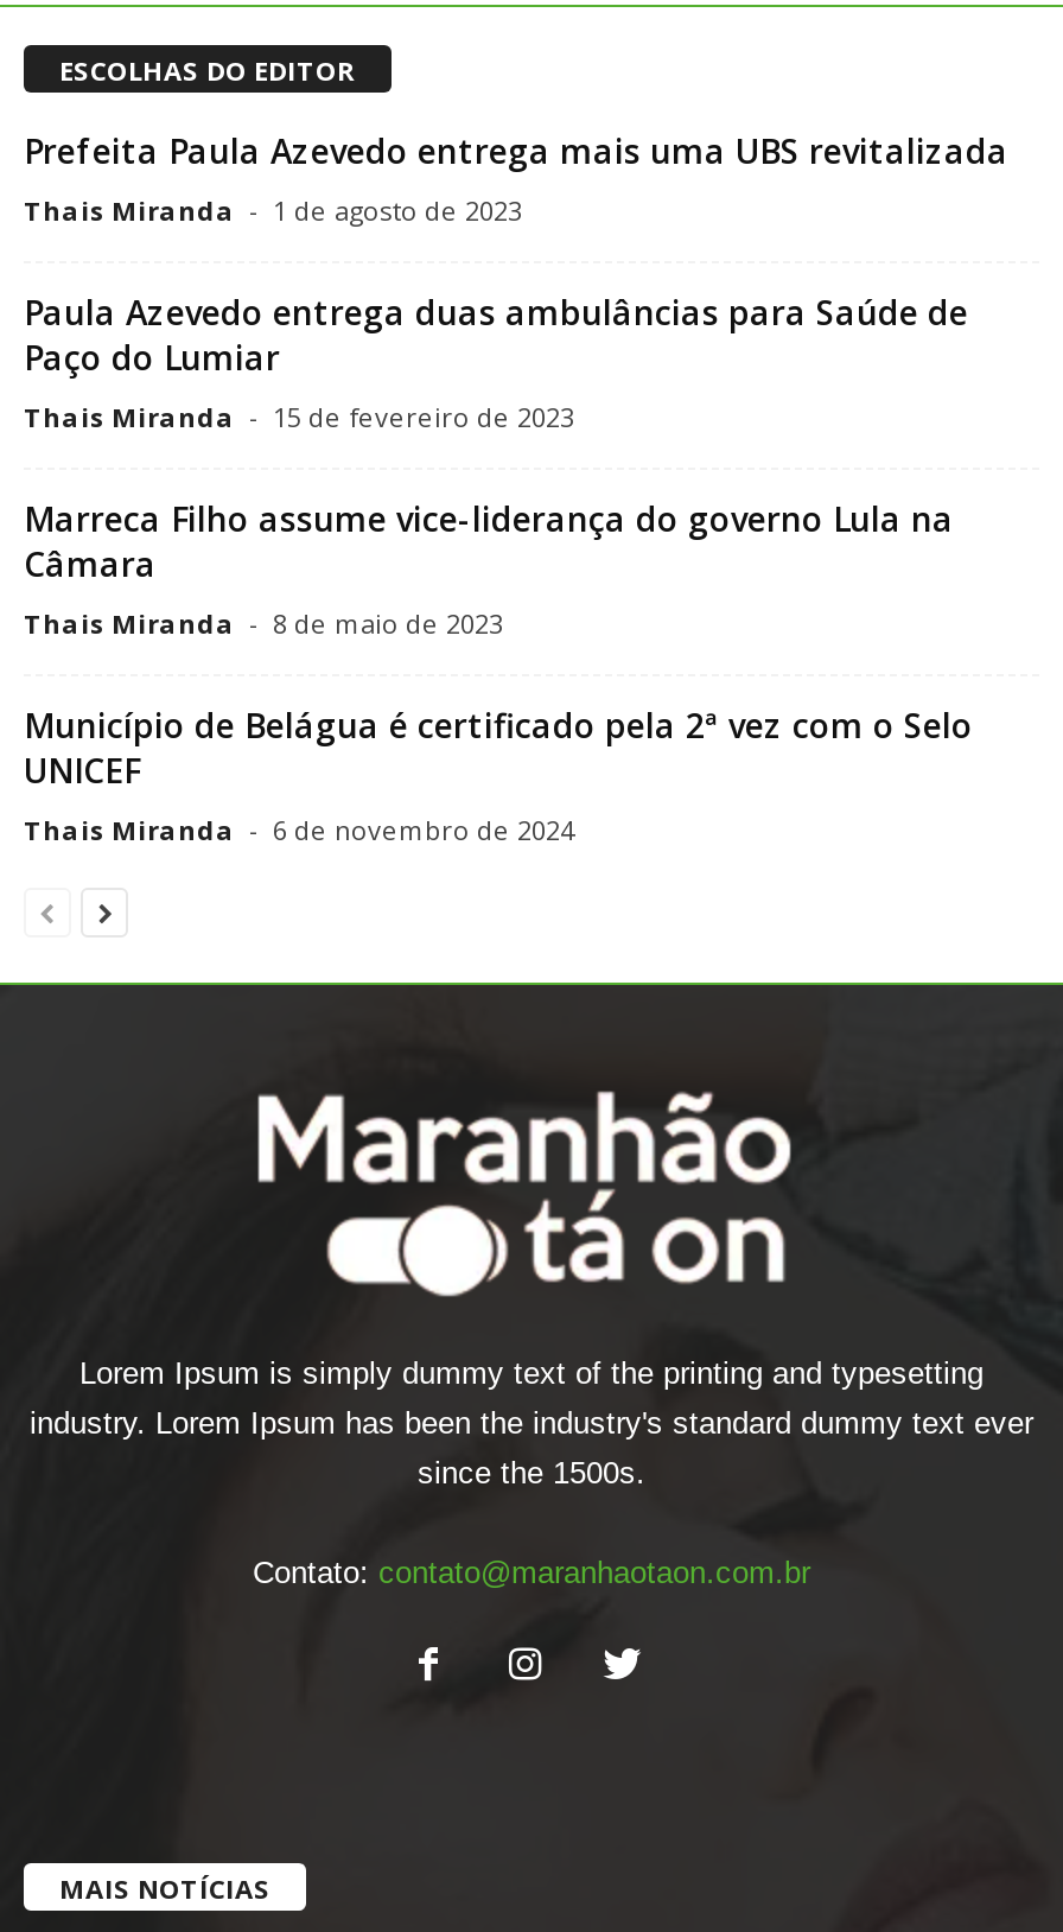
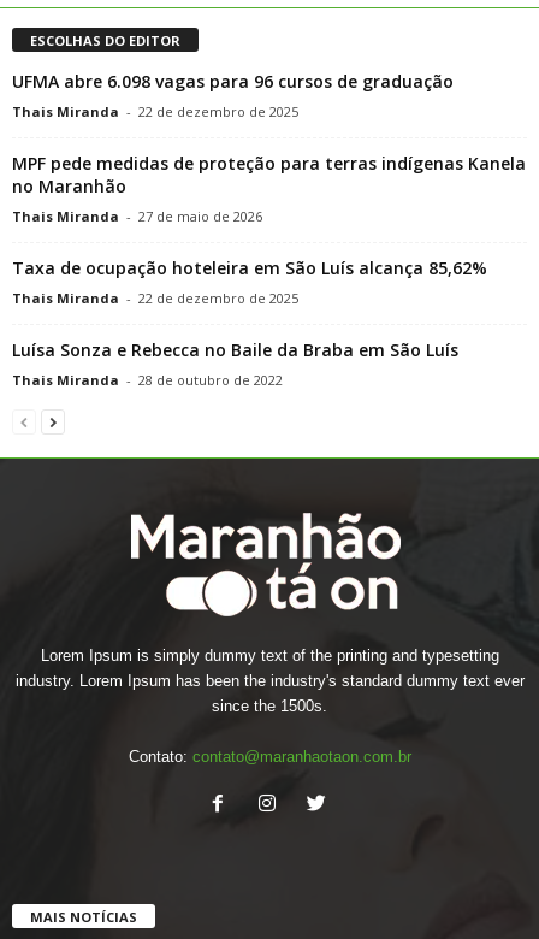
- Prefeita Paula Azevedo entrega mais uma UBS revitalizada
- Thais Miranda - 1 de agosto de 2023
+ UFMA abre 6.098 vagas para 96 cursos de graduação
+ Thais Miranda - 22 de dezembro de 2025

- Paula Azevedo entrega duas ambulâncias para Saúde de
- Paço do Lumiar
- Thais Miranda - 15 de fevereiro de 2023
+ MPF pede medidas de proteção para terras indígenas Kanela
+ no Maranhão
+ Thais Miranda - 27 de maio de 2026

- Marreca Filho assume vice-liderança do governo Lula na
- Câmara
- Thais Miranda - 8 de maio de 2023
+ Taxa de ocupação hoteleira em São Luís alcança 85,62%
+ Thais Miranda - 22 de dezembro de 2025

- Município de Belágua é certificado pela 2ª vez com o Selo
- UNICEF
- Thais Miranda - 6 de novembro de 2024
+ Luísa Sonza e Rebecca no Baile da Braba em São Luís
+ Thais Miranda - 28 de outubro de 2022
